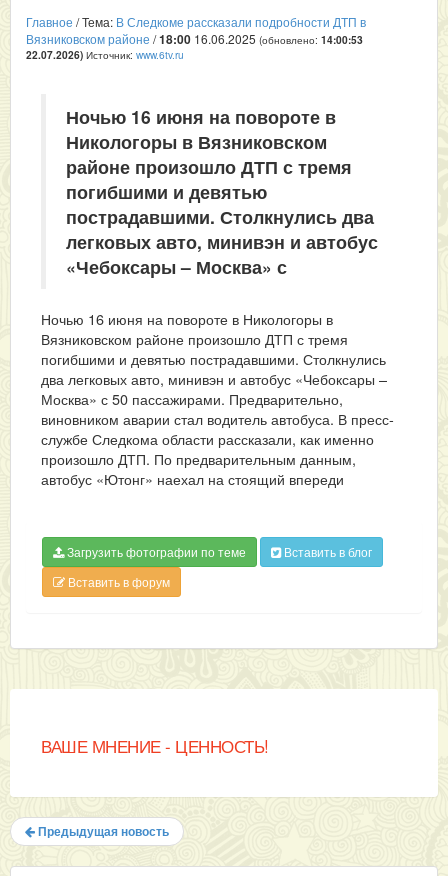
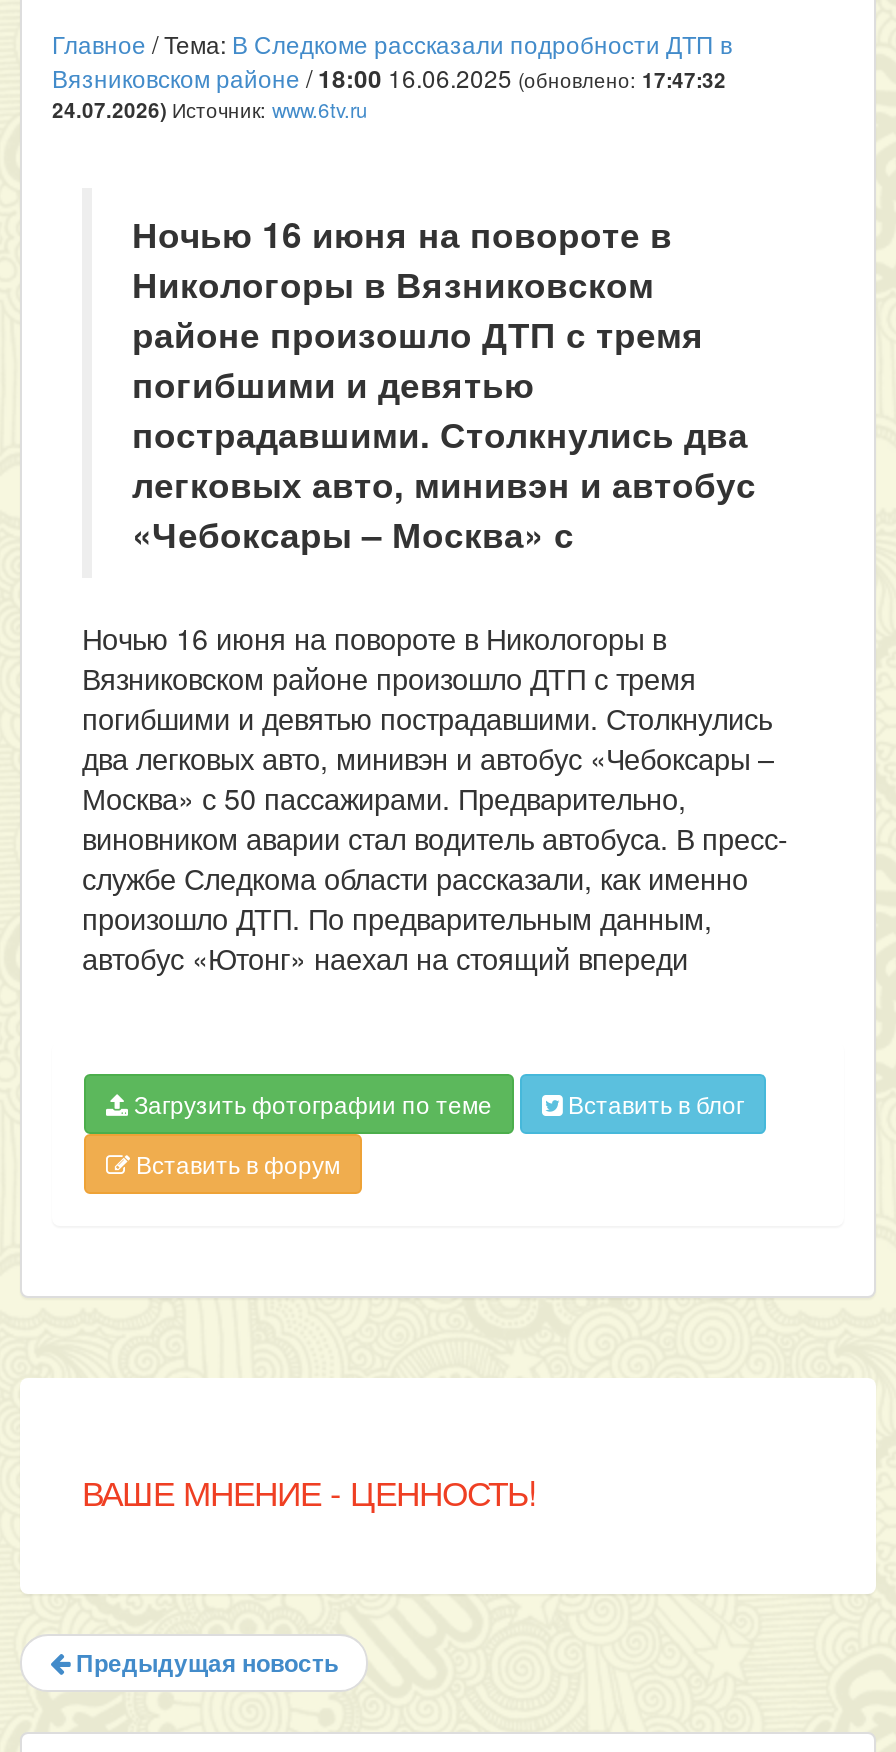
- Вязниковском районе/18:00 16.06.2025 (обновлено: 14:00:53
+ Вязниковском районе/18:00 16.06.2025 (обновлено: 17:47:32

- 22.07.2026) Источник: www.6tv.ru
+ 24.07.2026) Источник: www.6tv.ru
